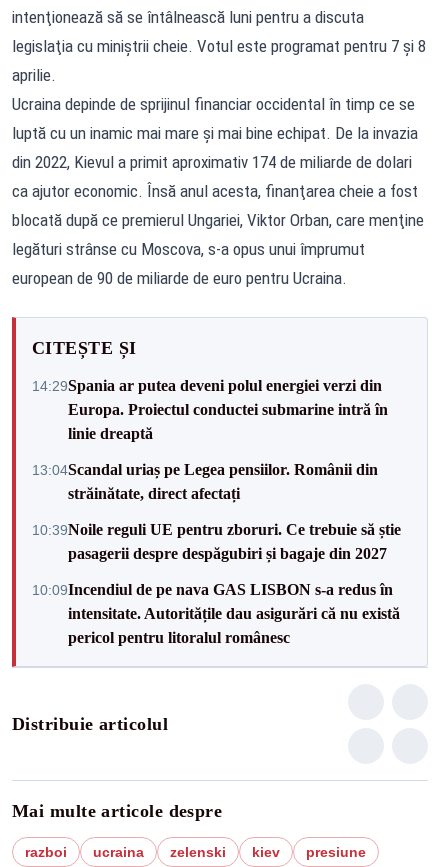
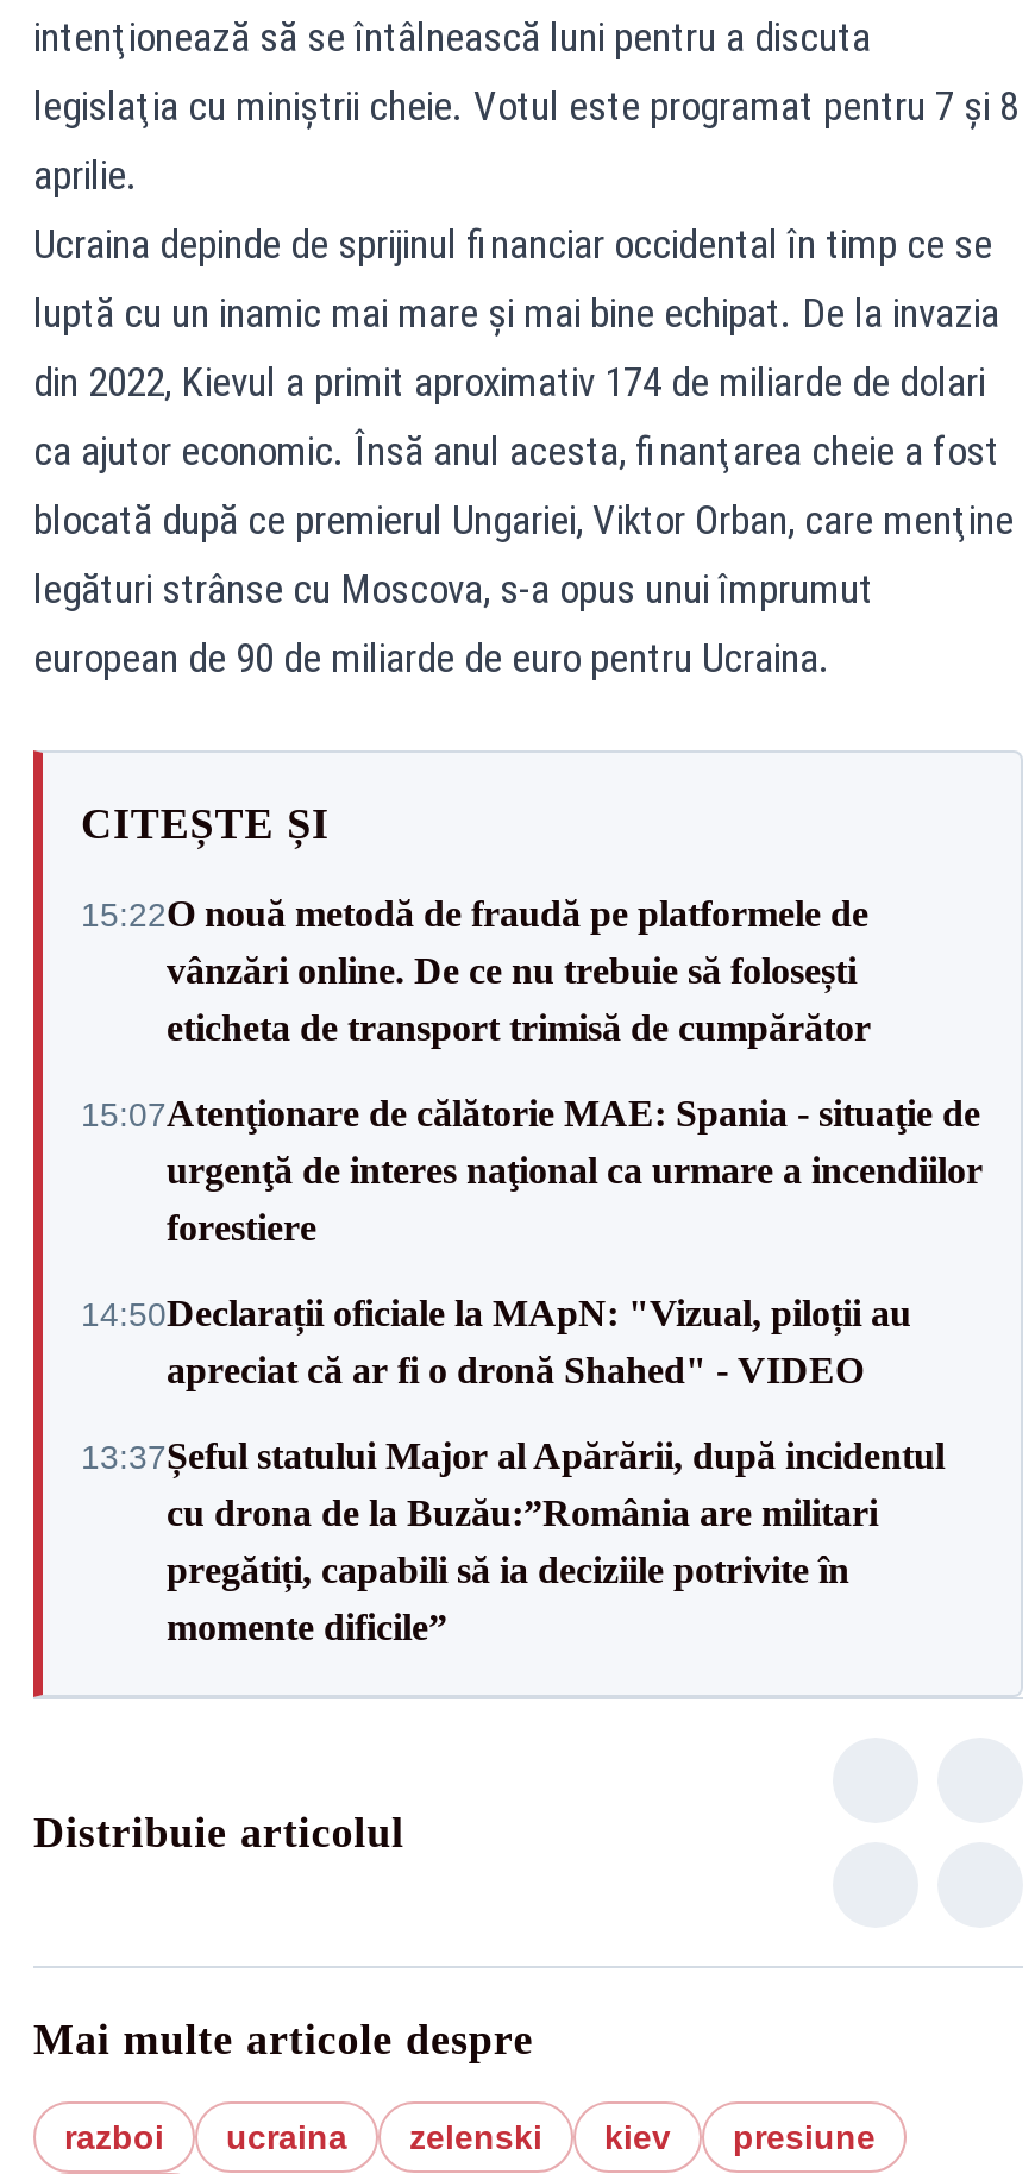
- 14:29Spania ar putea deveni polul energiei verzi din
- Europa. Proiectul conductei submarine intră în
- linie dreaptă
+ 15:22O nouă metodă de fraudă pe platformele de
+ vânzări online. De ce nu trebuie să folosești
+ eticheta de transport trimisă de cumpărător

- 13:04Scandal uriaș pe Legea pensiilor. Românii din
- străinătate, direct afectați
+ 15:07Atenţionare de călătorie MAE: Spania - situaţie de
+ urgenţă de interes naţional ca urmare a incendiilor
+ forestiere

- 10:39Noile reguli UE pentru zboruri. Ce trebuie să știe
- pasagerii despre despăgubiri și bagaje din 2027
+ 14:50Declarații oficiale la MApN: "Vizual, piloții au
+ apreciat că ar fi o dronă Shahed" - VIDEO

- 10:09Incendiul de pe nava GAS LISBON s-a redus în
- intensitate. Autoritățile dau asigurări că nu există
- pericol pentru litoralul românesc
+ 13:37Șeful statului Major al Apărării, după incidentul
+ cu drona de la Buzău:”România are militari
+ pregătiți, capabili să ia deciziile potrivite în
+ momente dificile”
